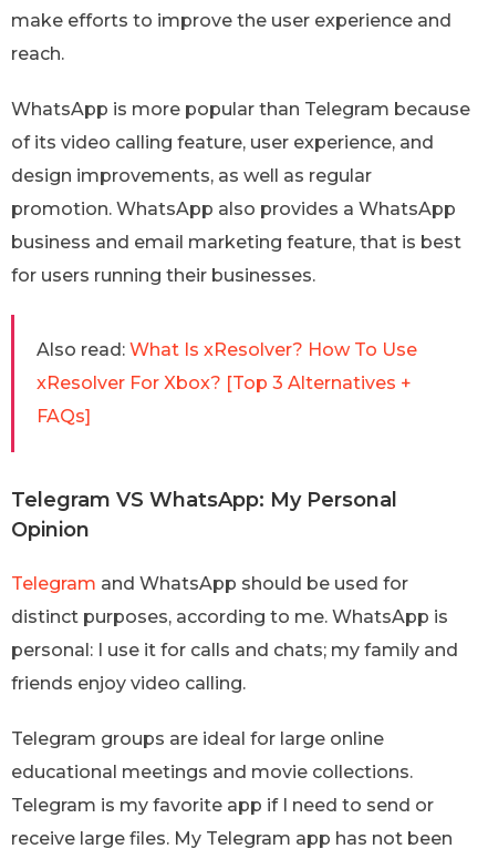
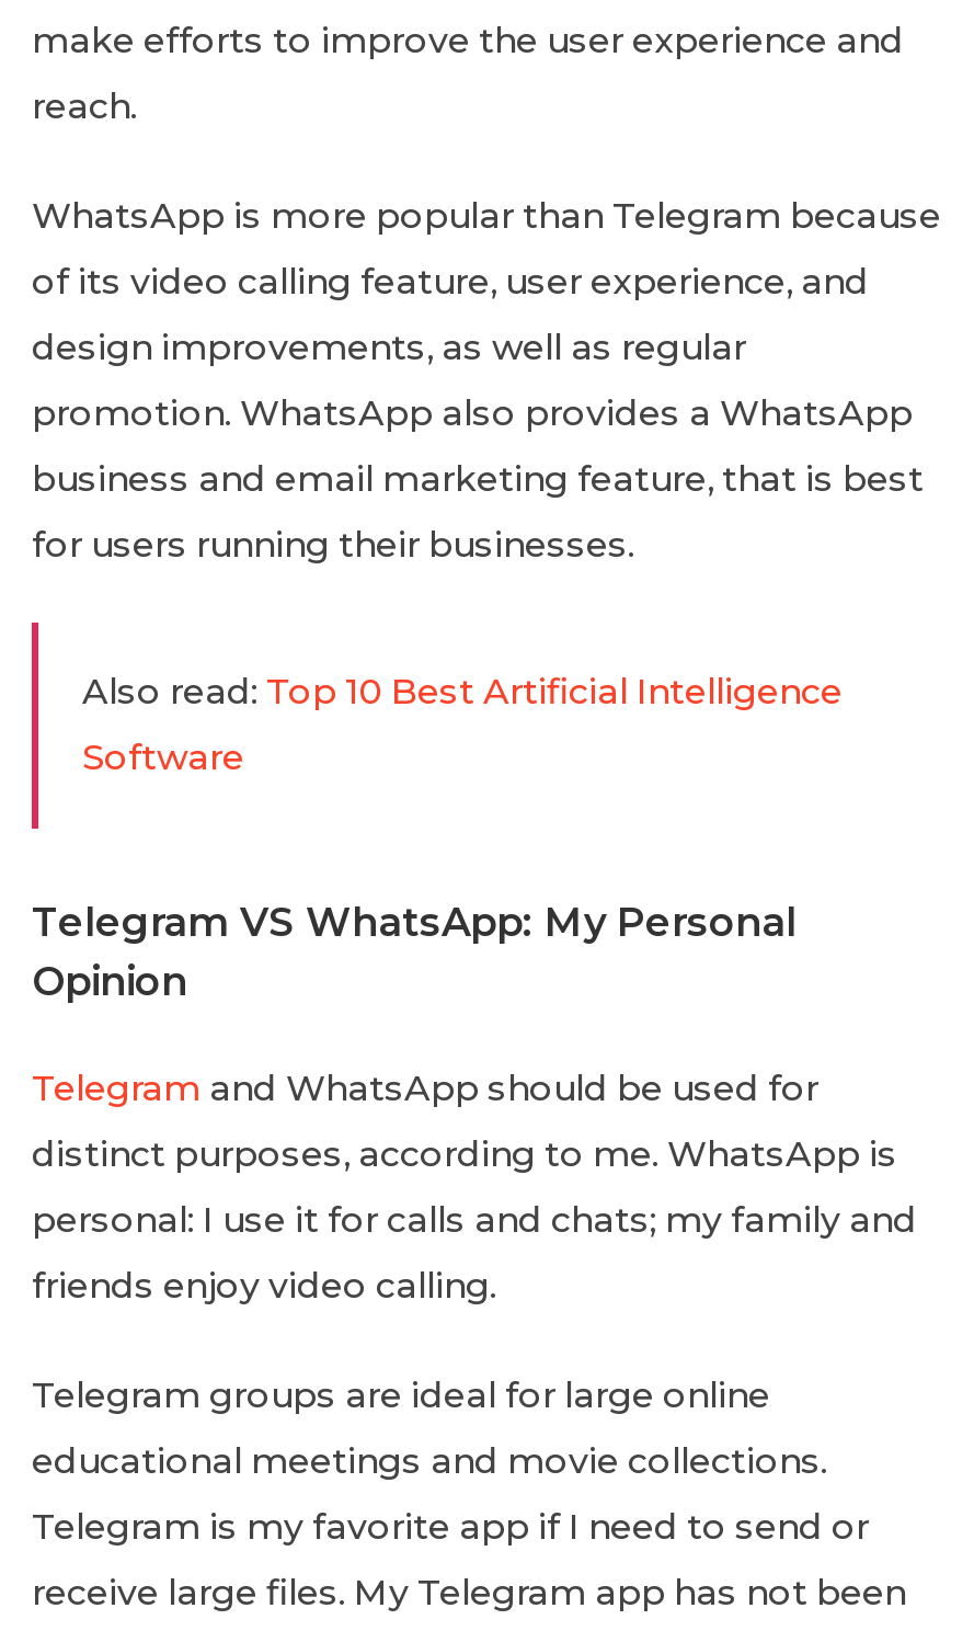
- Also read: What Is xResolver? How To Use
- xResolver For Xbox? [Top 3 Alternatives +
- FAQs]
+ Also read: Top 10 Best Artificial Intelligence
+ Software
